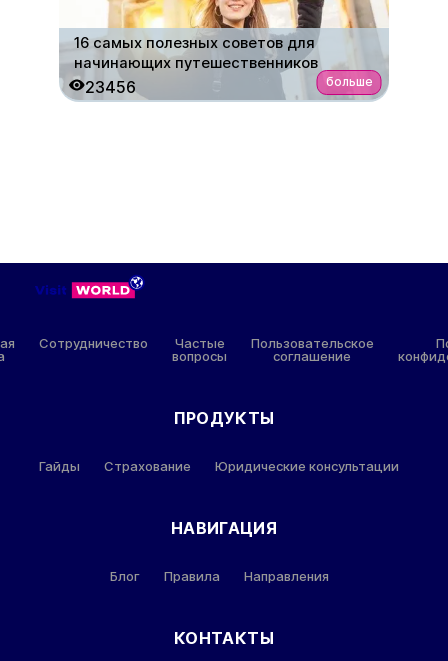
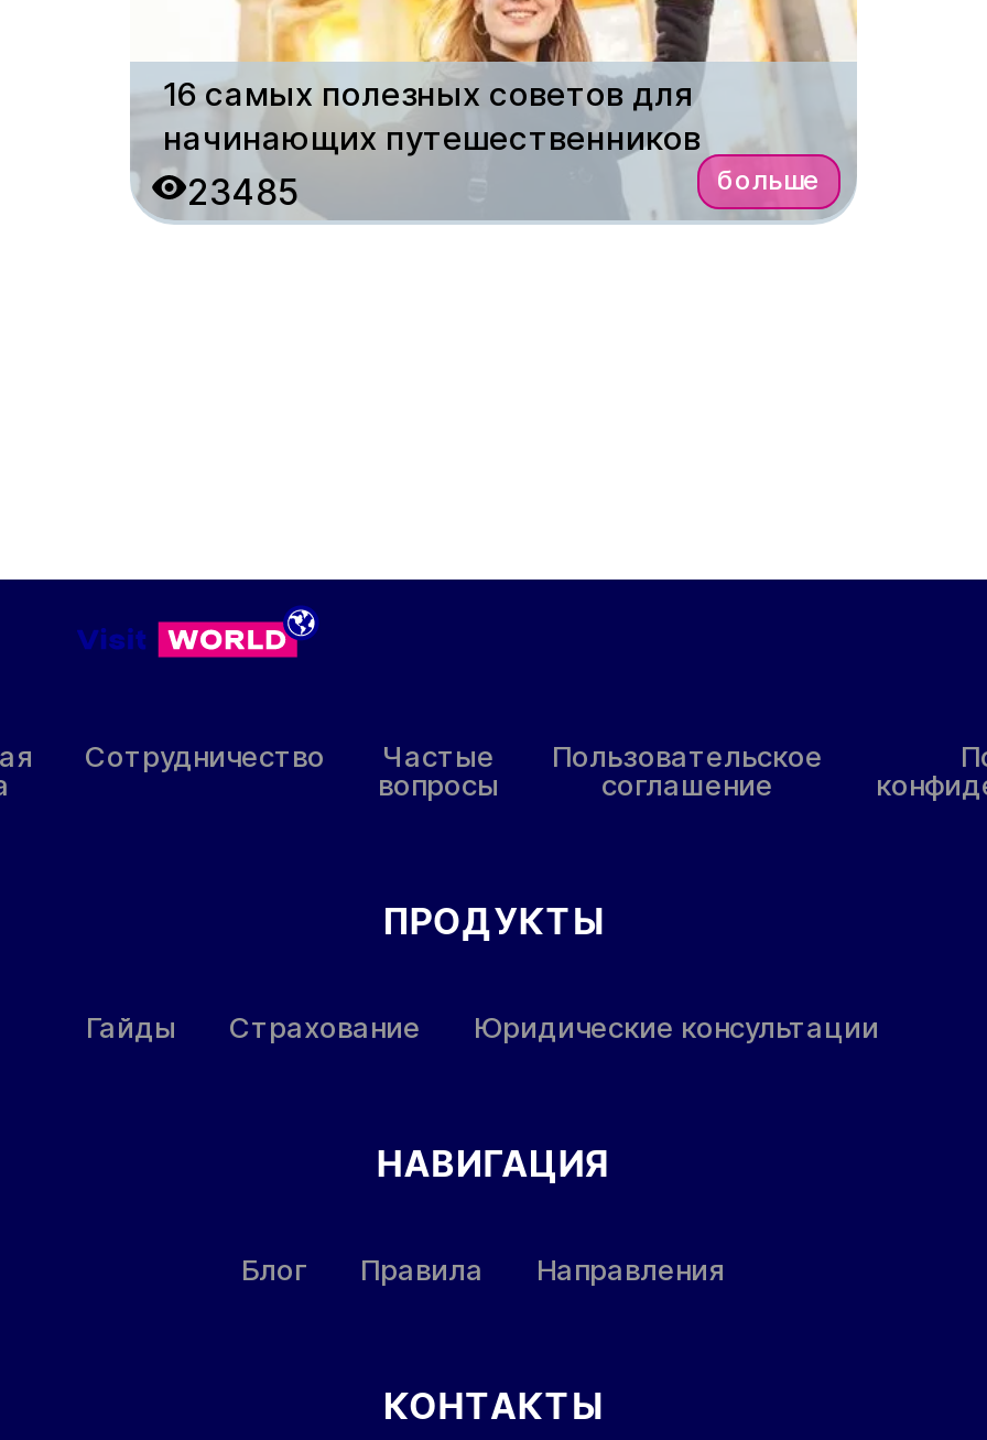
- 23456
+ 23485
